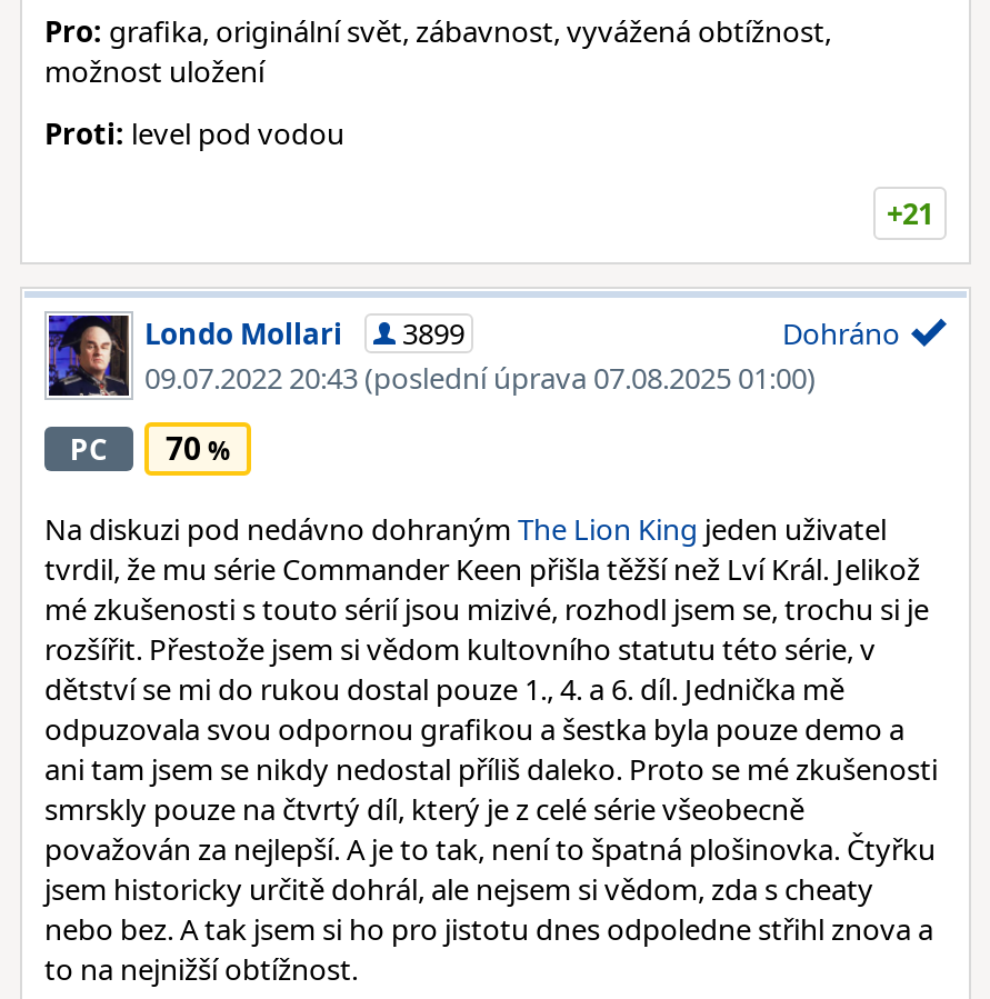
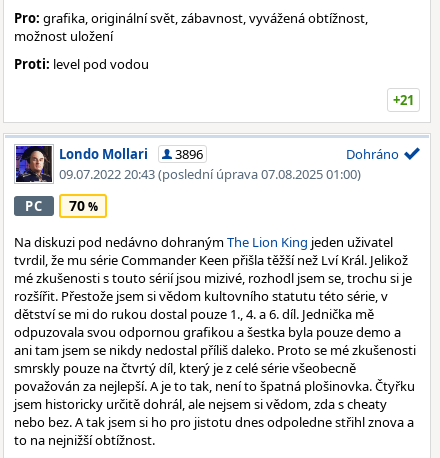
- Londo Mollari 3899
+ Londo Mollari 3896
